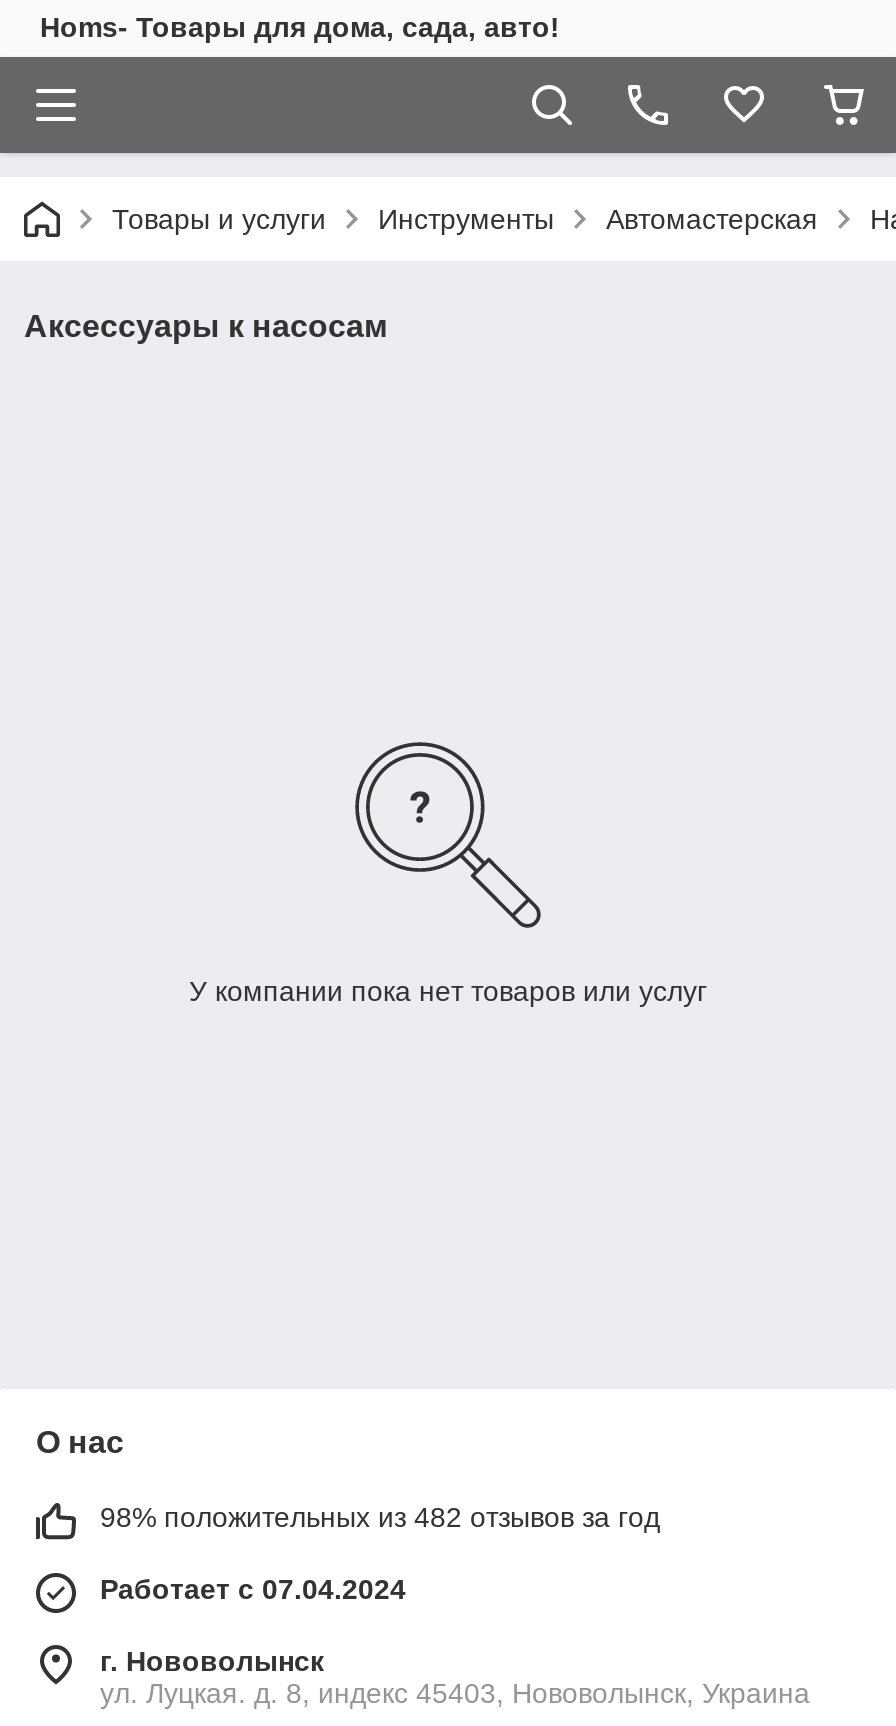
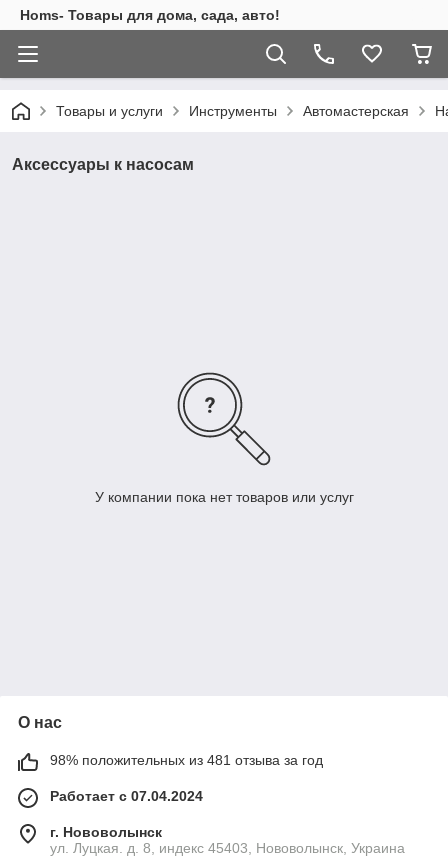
- 98% положительных из 482 отзывов за год
+ 98% положительных из 481 отзыва за год
